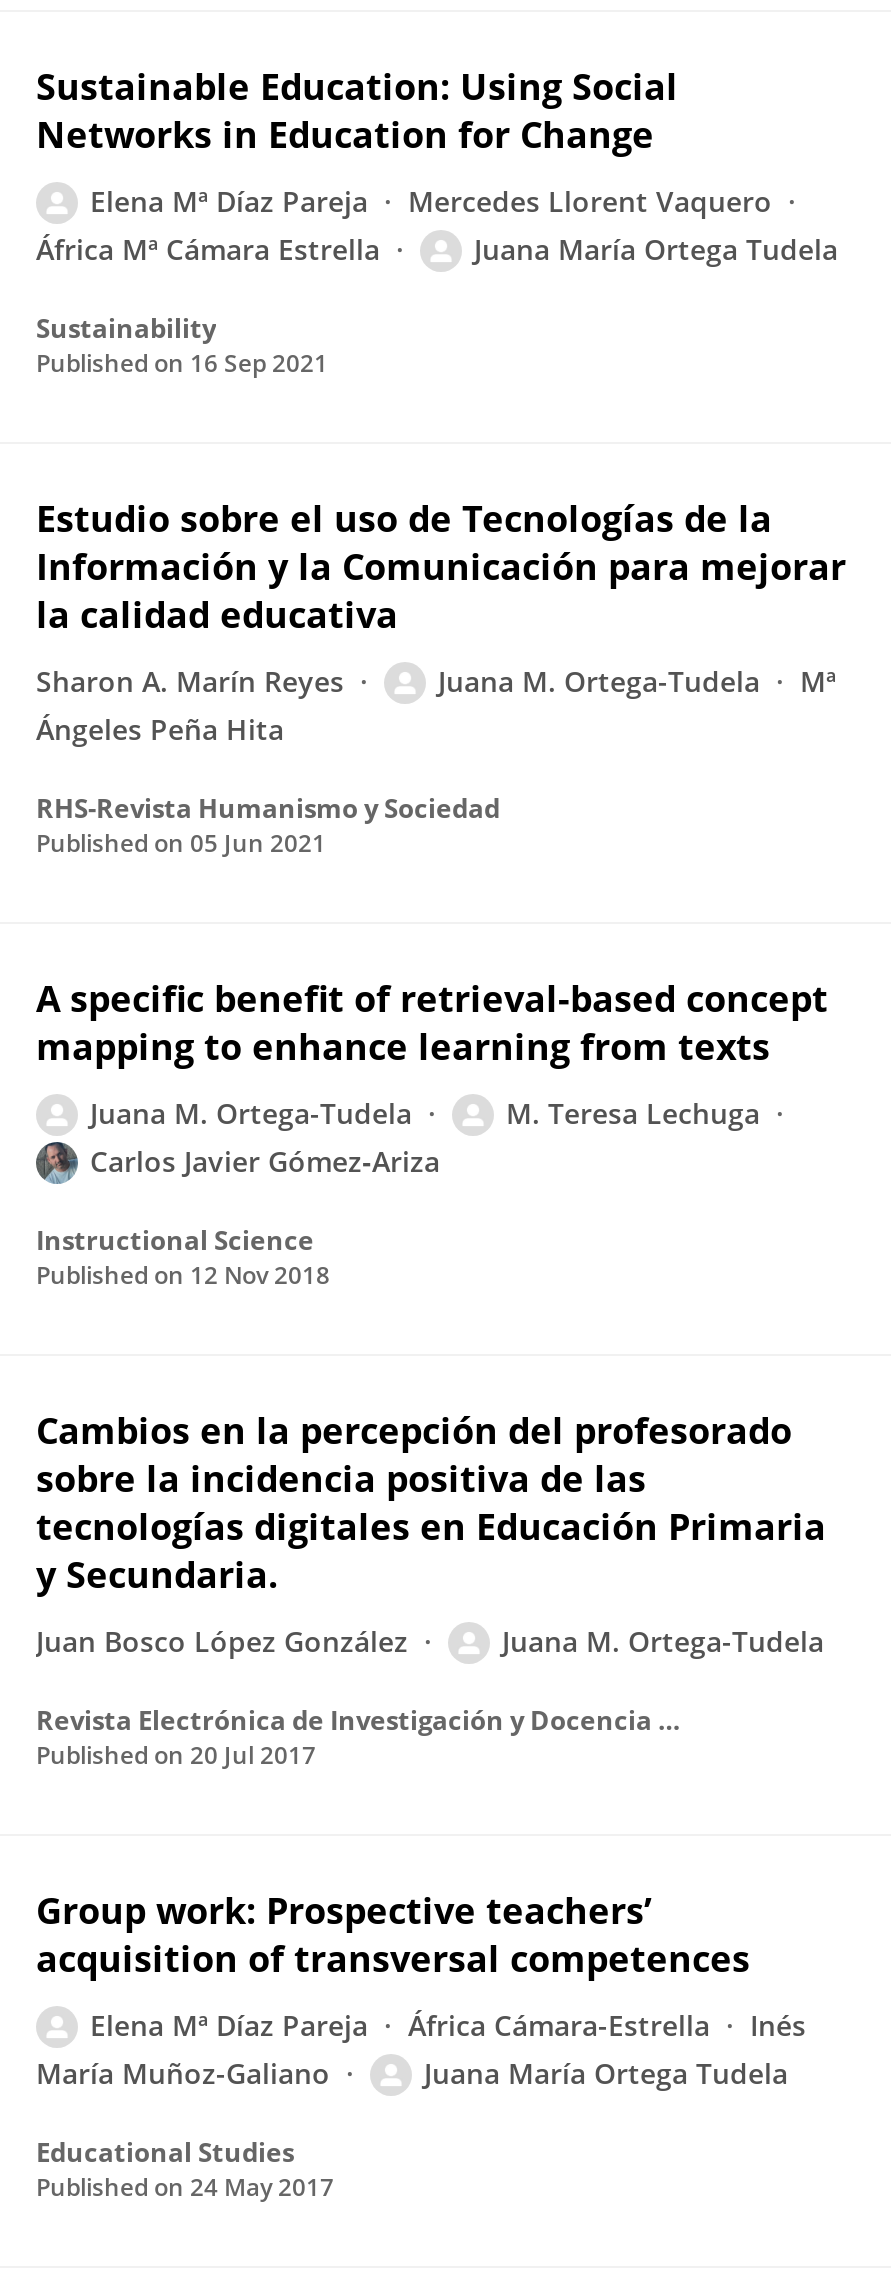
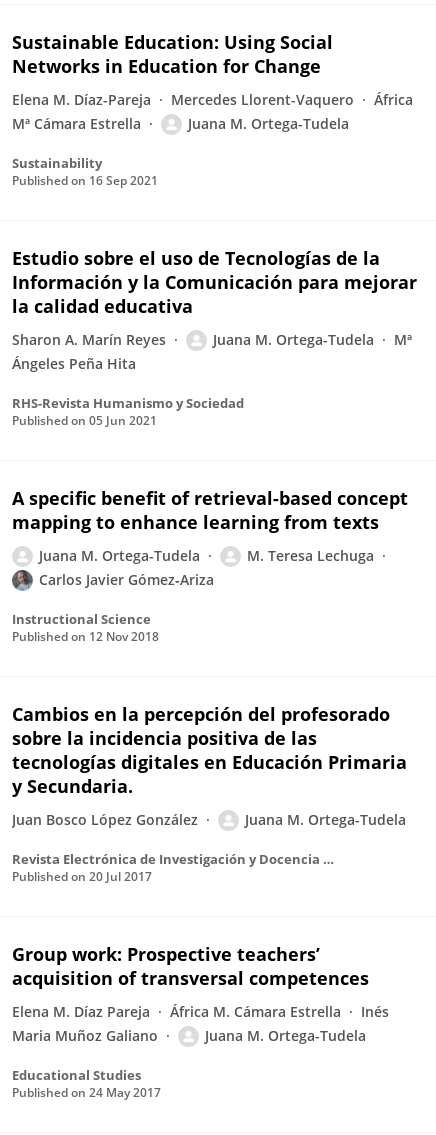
- Elena Mª Díaz Pareja
- Mercedes Llorent Vaquero
- África Mª Cámara Estrella
- Juana María Ortega Tudela
+ Elena M. Díaz-Pareja
+ Mercedes Llorent-Vaquero
+ África
+ Mª Cámara Estrella
+ Juana M. Ortega-Tudela

- Elena Mª Díaz Pareja
- África Cámara-Estrella
+ Elena M. Díaz Pareja
+ África M. Cámara Estrella

- María Muñoz-Galiano
- Juana María Ortega Tudela
+ Maria Muñoz Galiano
+ Juana M. Ortega-Tudela
